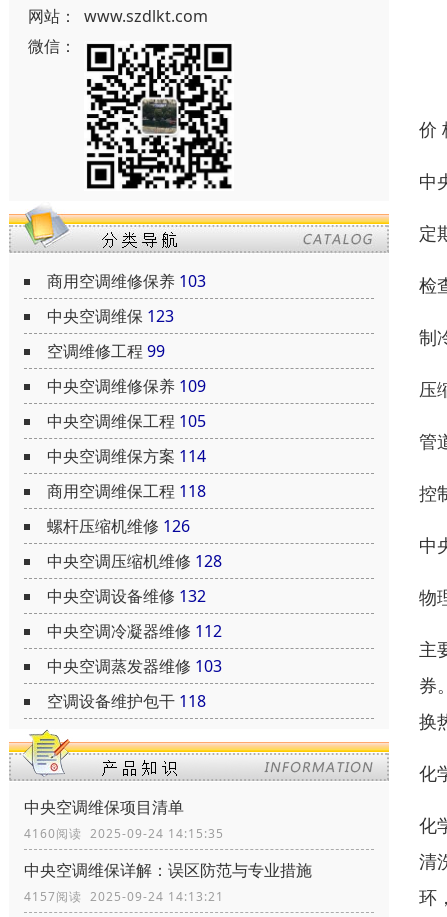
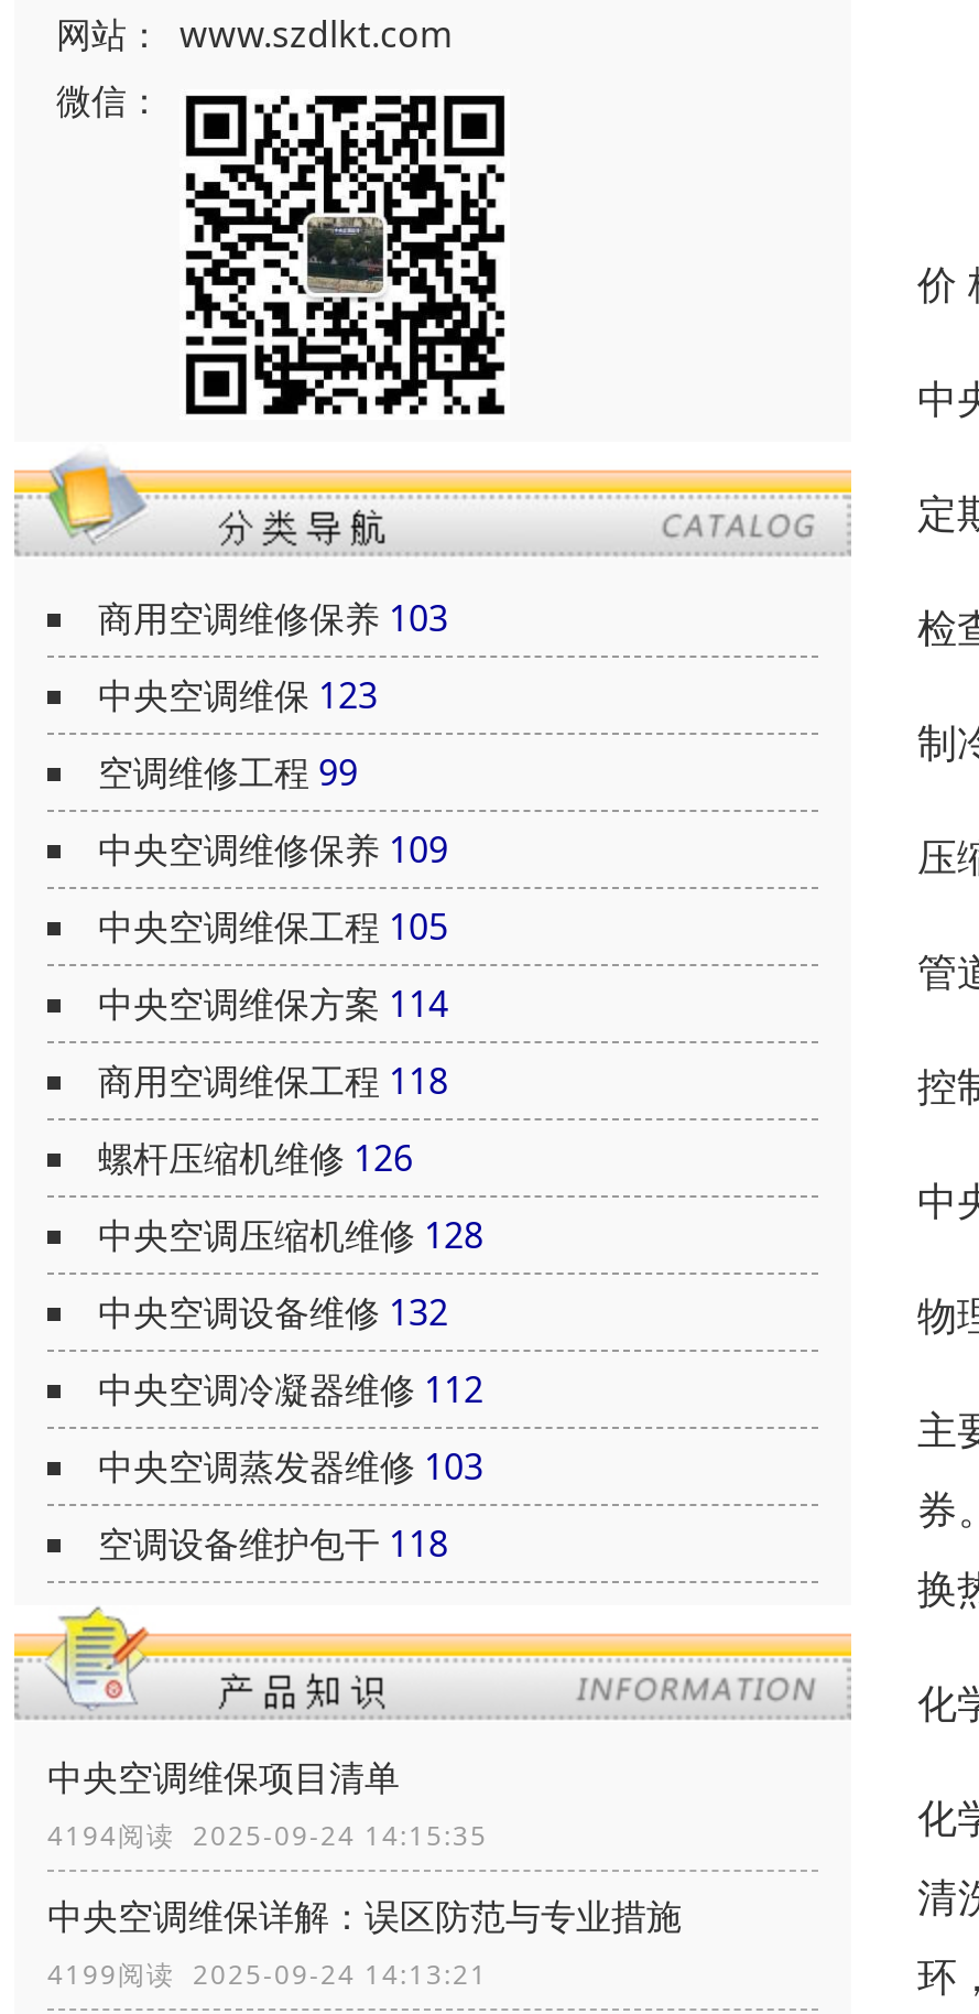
- 4160阅读 2025-09-24 14:15:35
+ 4194阅读 2025-09-24 14:15:35

- 4157阅读 2025-09-24 14:13:21
+ 4199阅读 2025-09-24 14:13:21
